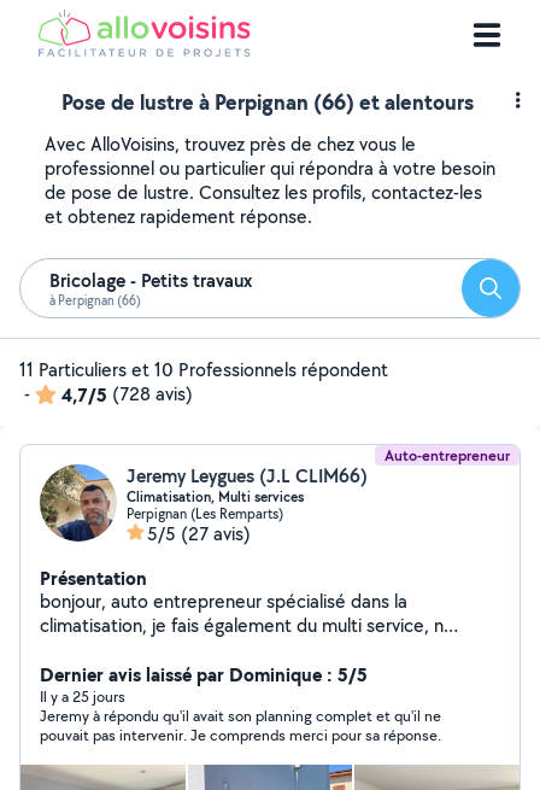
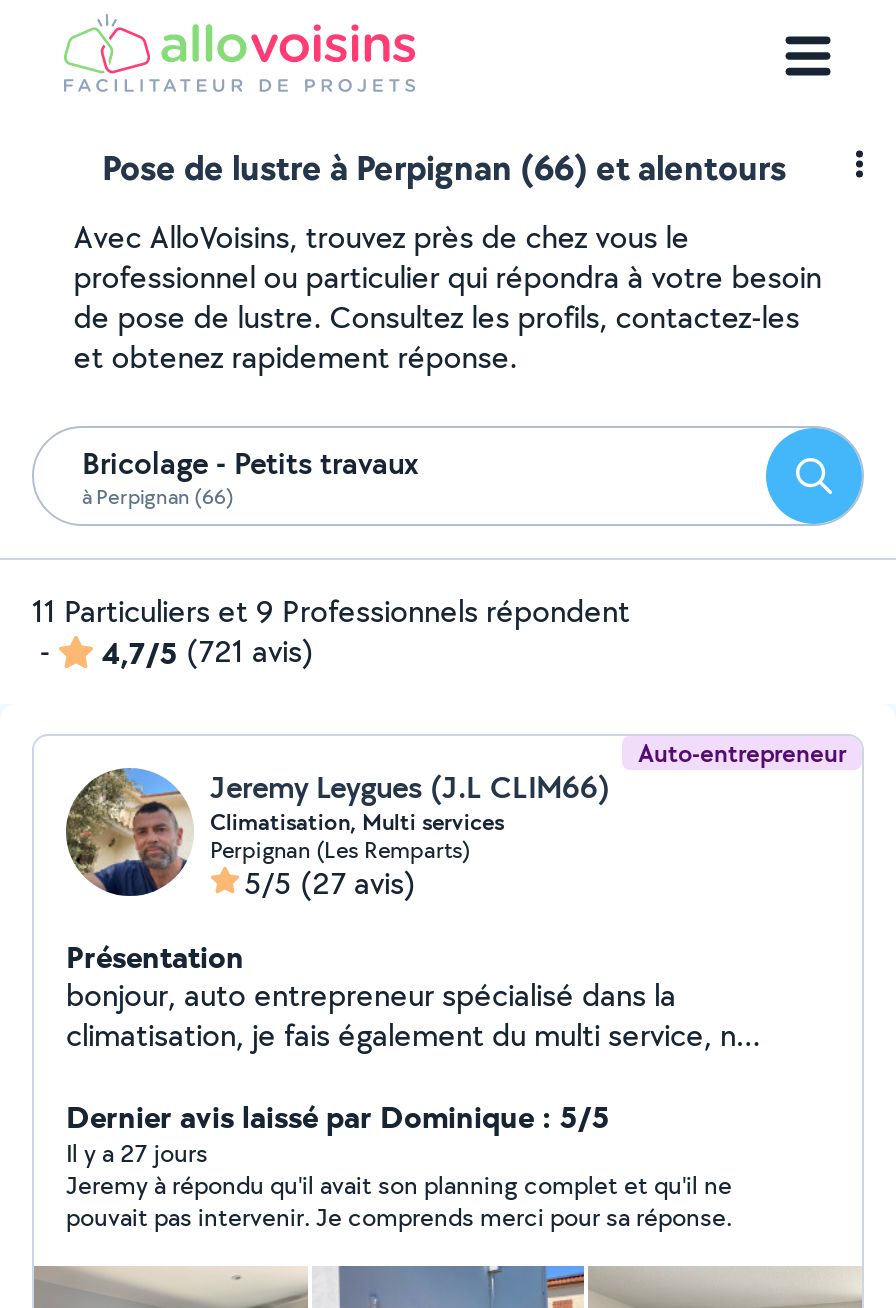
- 11 Particuliers et 10 Professionnels répondent
+ 11 Particuliers et 9 Professionnels répondent

- 4,7/5 (728 avis)
+ 4,7/5 (721 avis)

- Il y a 25 jours
+ Il y a 27 jours
